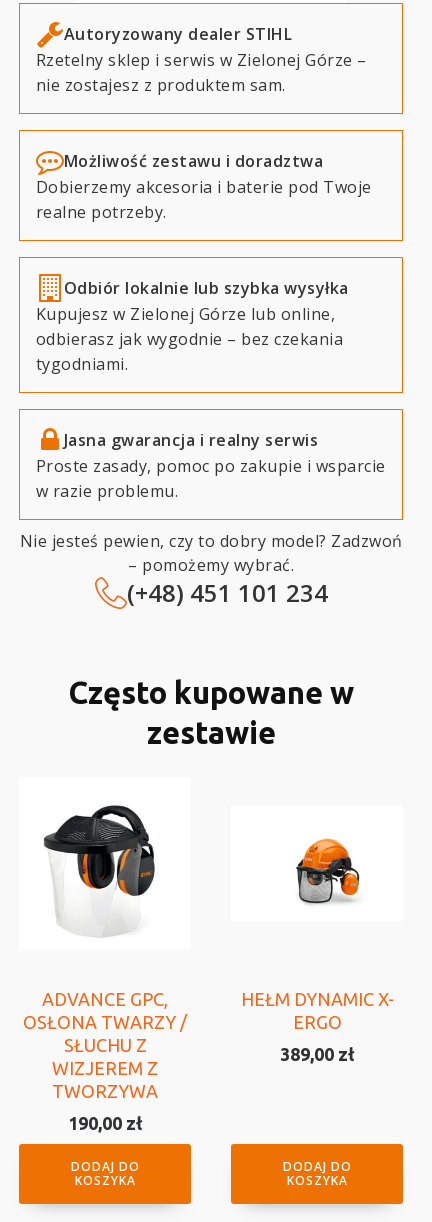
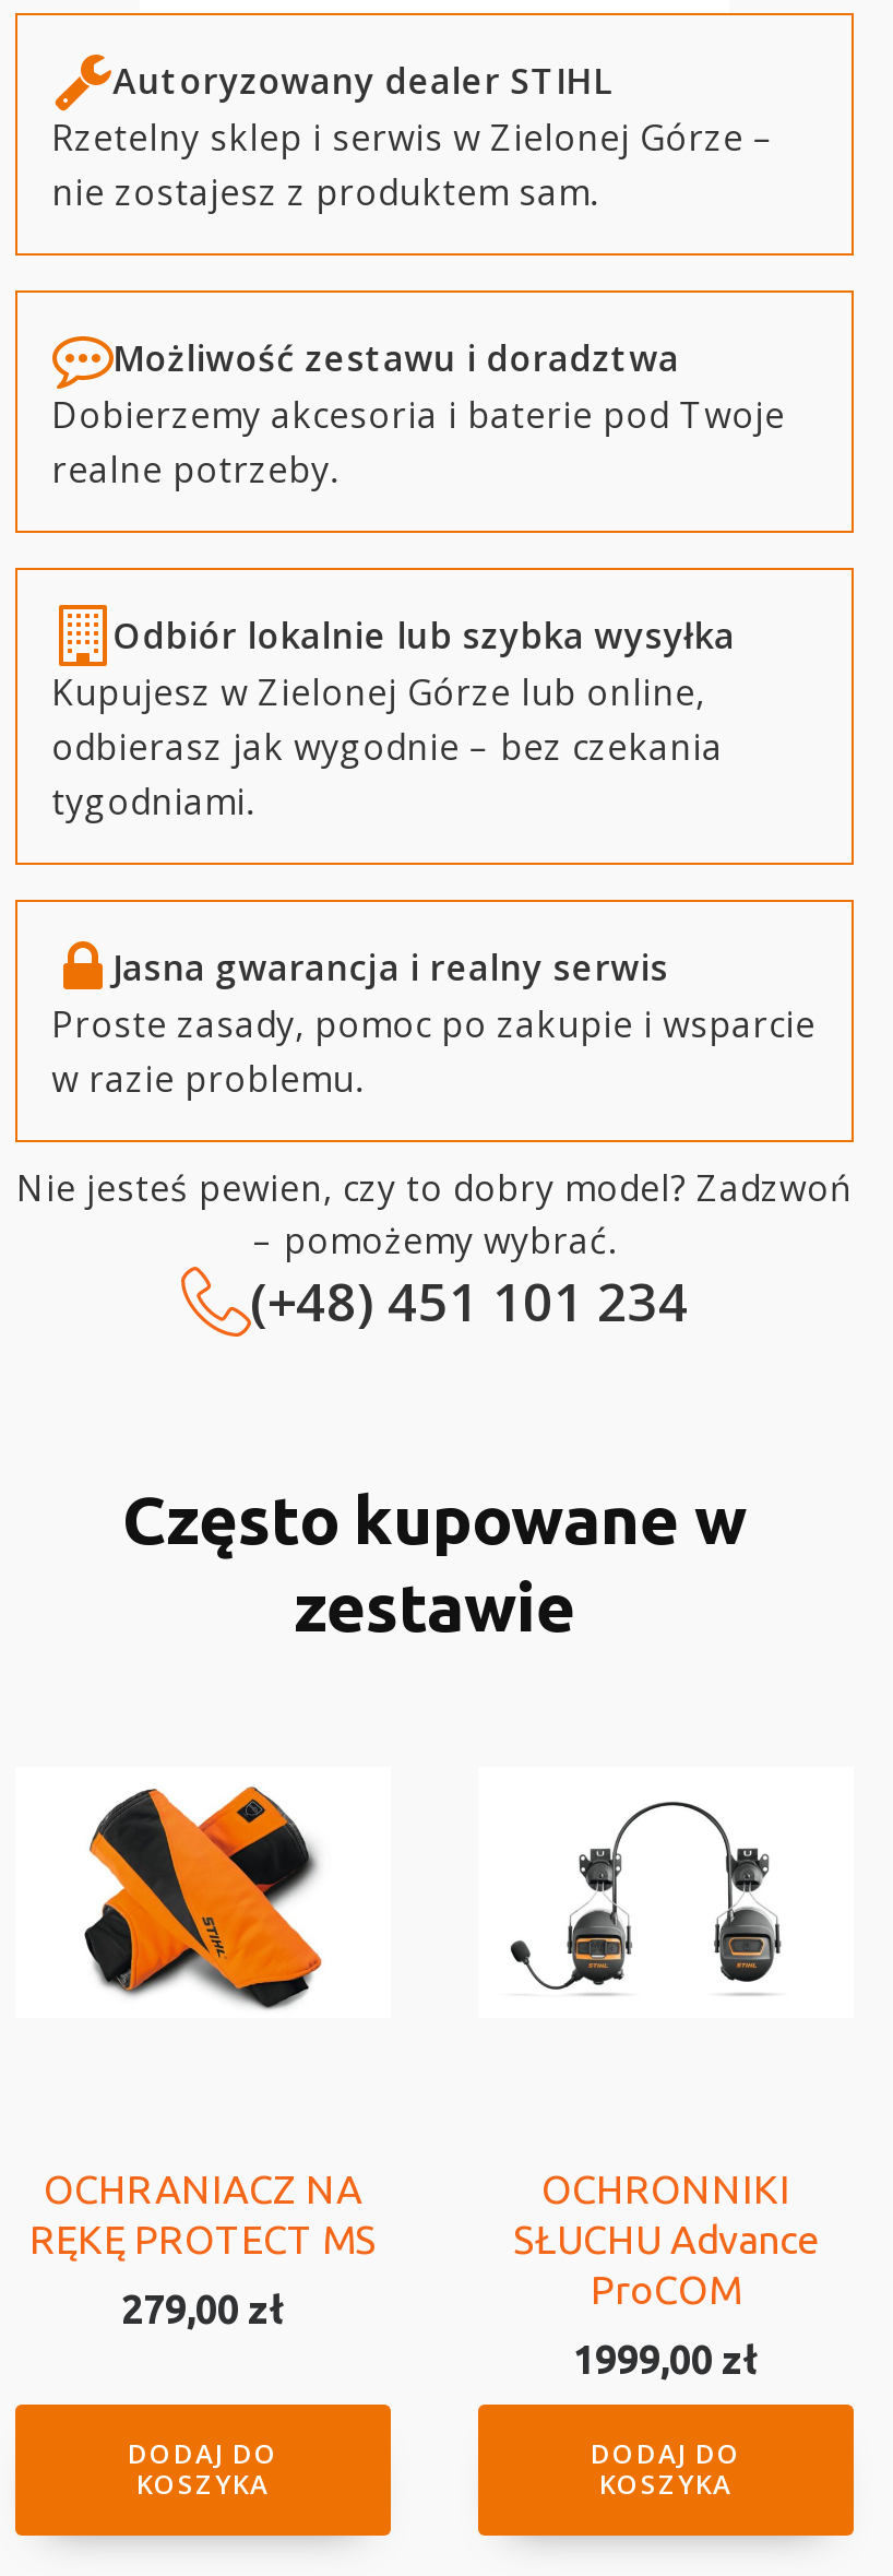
- [image]
+ [image]

- [image]
+ [image]

- ADVANCE GPC,
- OSŁONA TWARZY /
- SŁUCHU Z
- WIZJEREM Z
- TWORZYWA
+ OCHRANIACZ NA
+ RĘKĘ PROTECT MS

- HEŁM DYNAMIC X-
- ERGO
+ OCHRONNIKI
+ SŁUCHU Advance
+ ProCOM

- 389,00 zł
+ 1999,00 zł

- 190,00 zł
+ 279,00 zł
